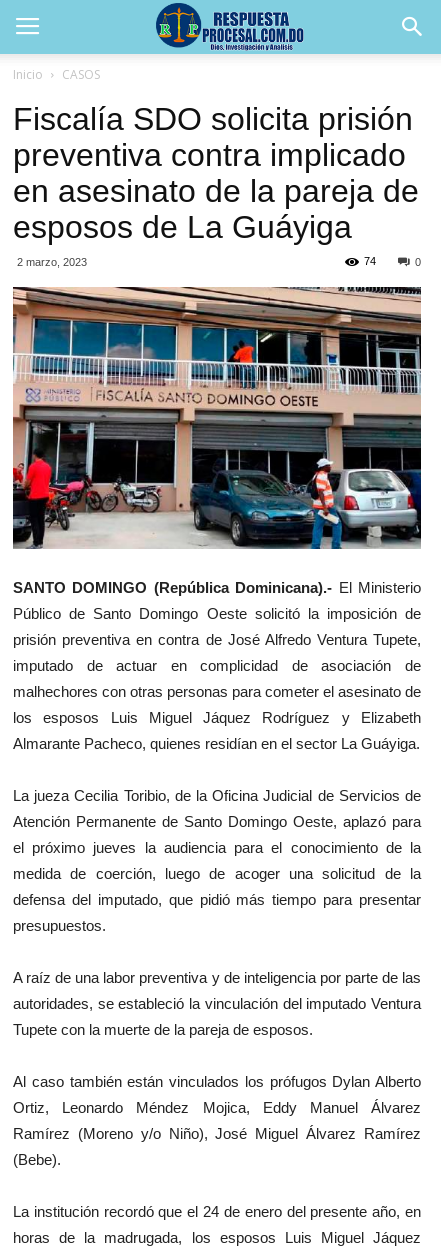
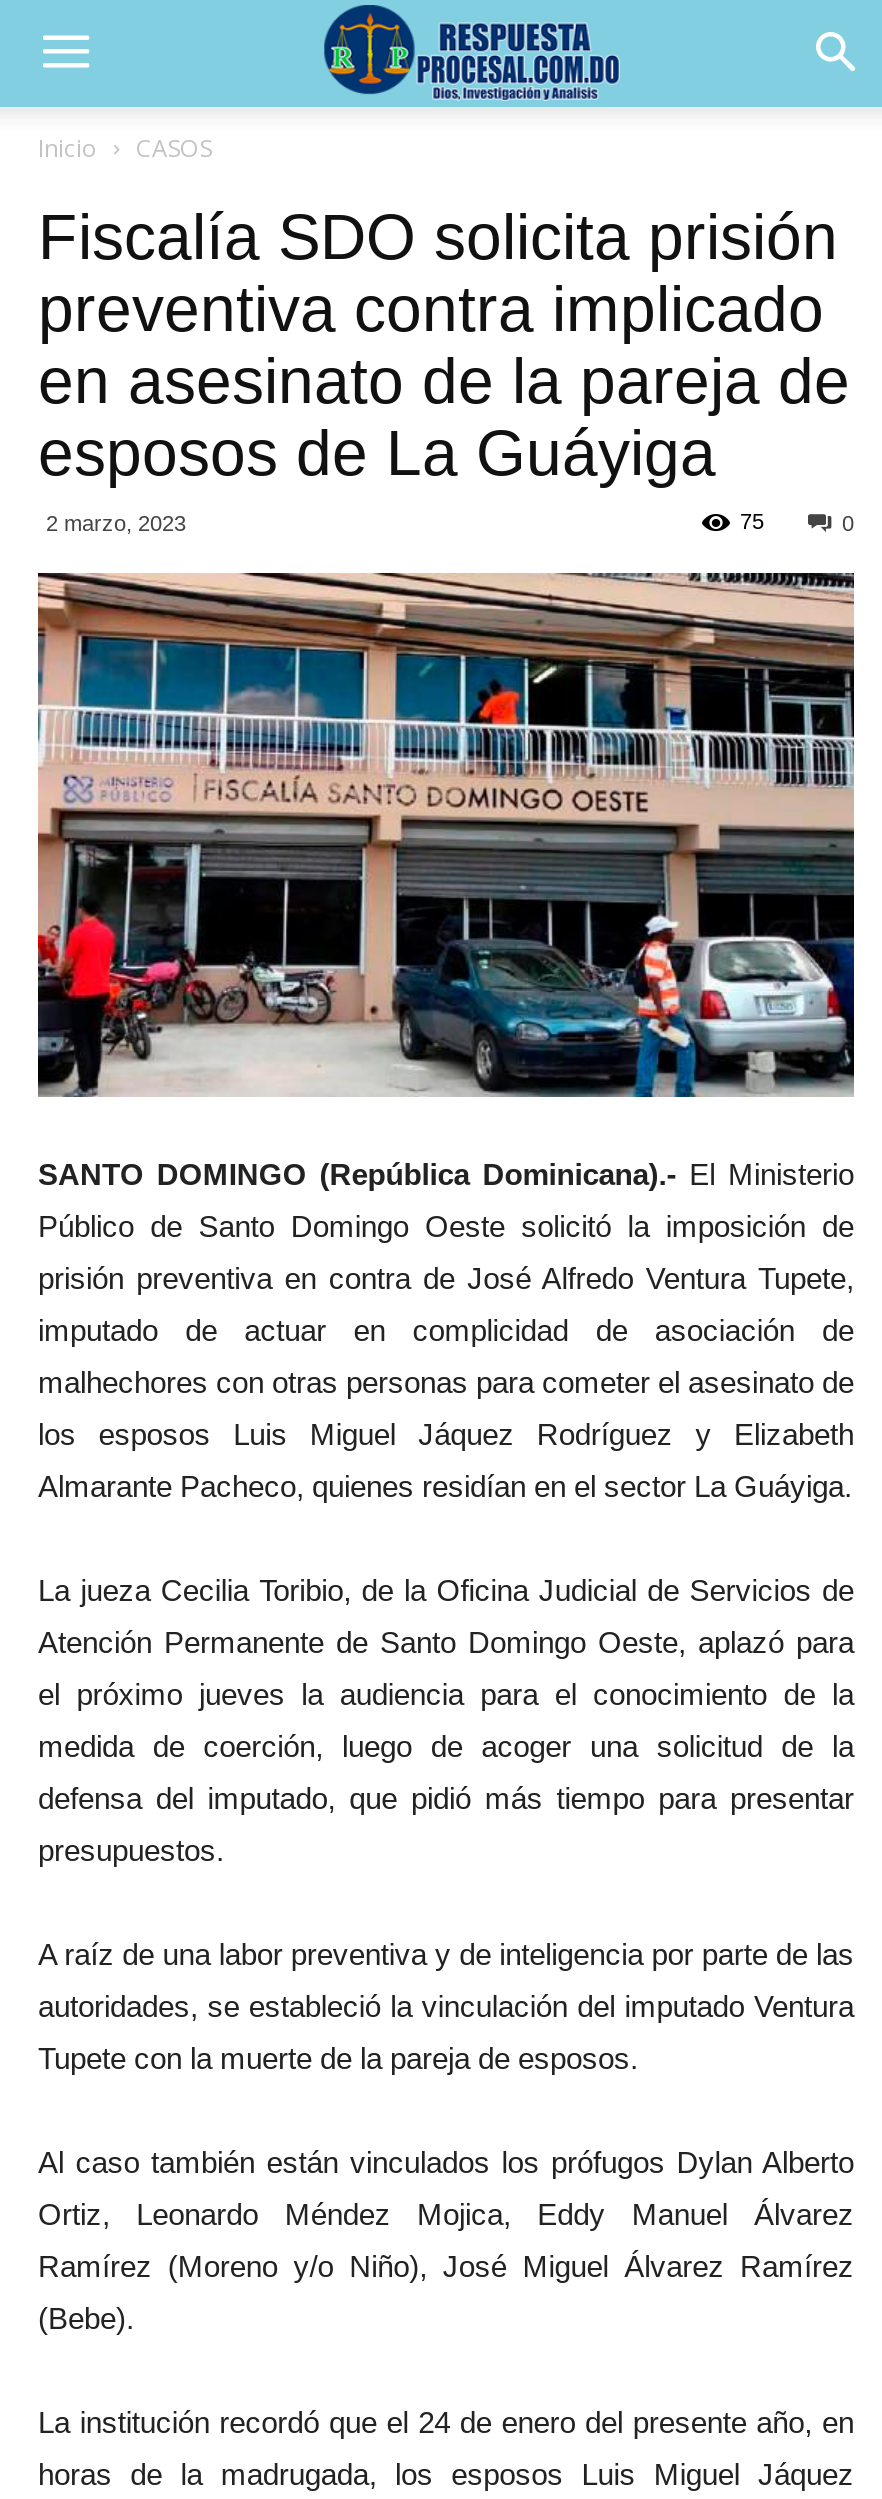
- 74
+ 75
